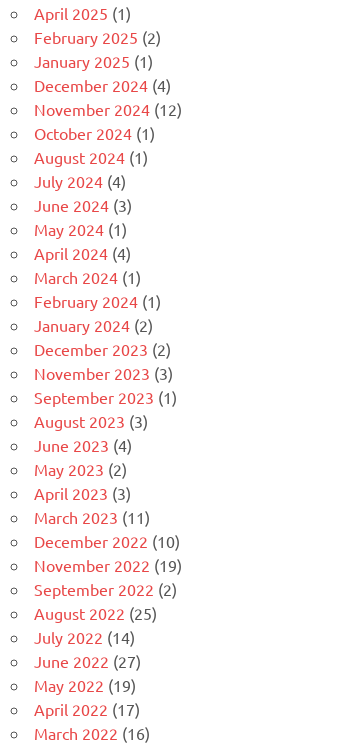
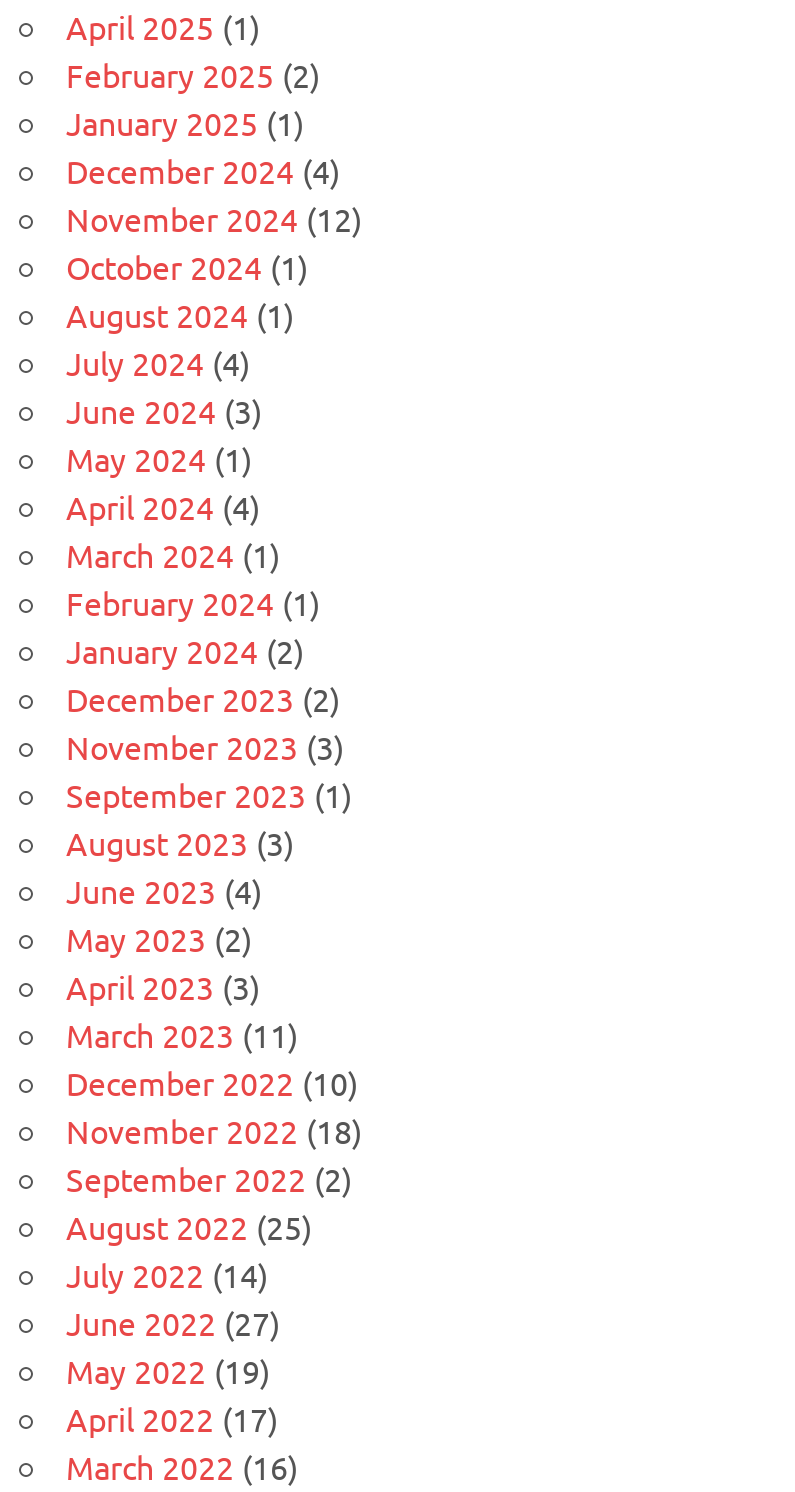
- November 2022 (19)
+ November 2022 (18)
